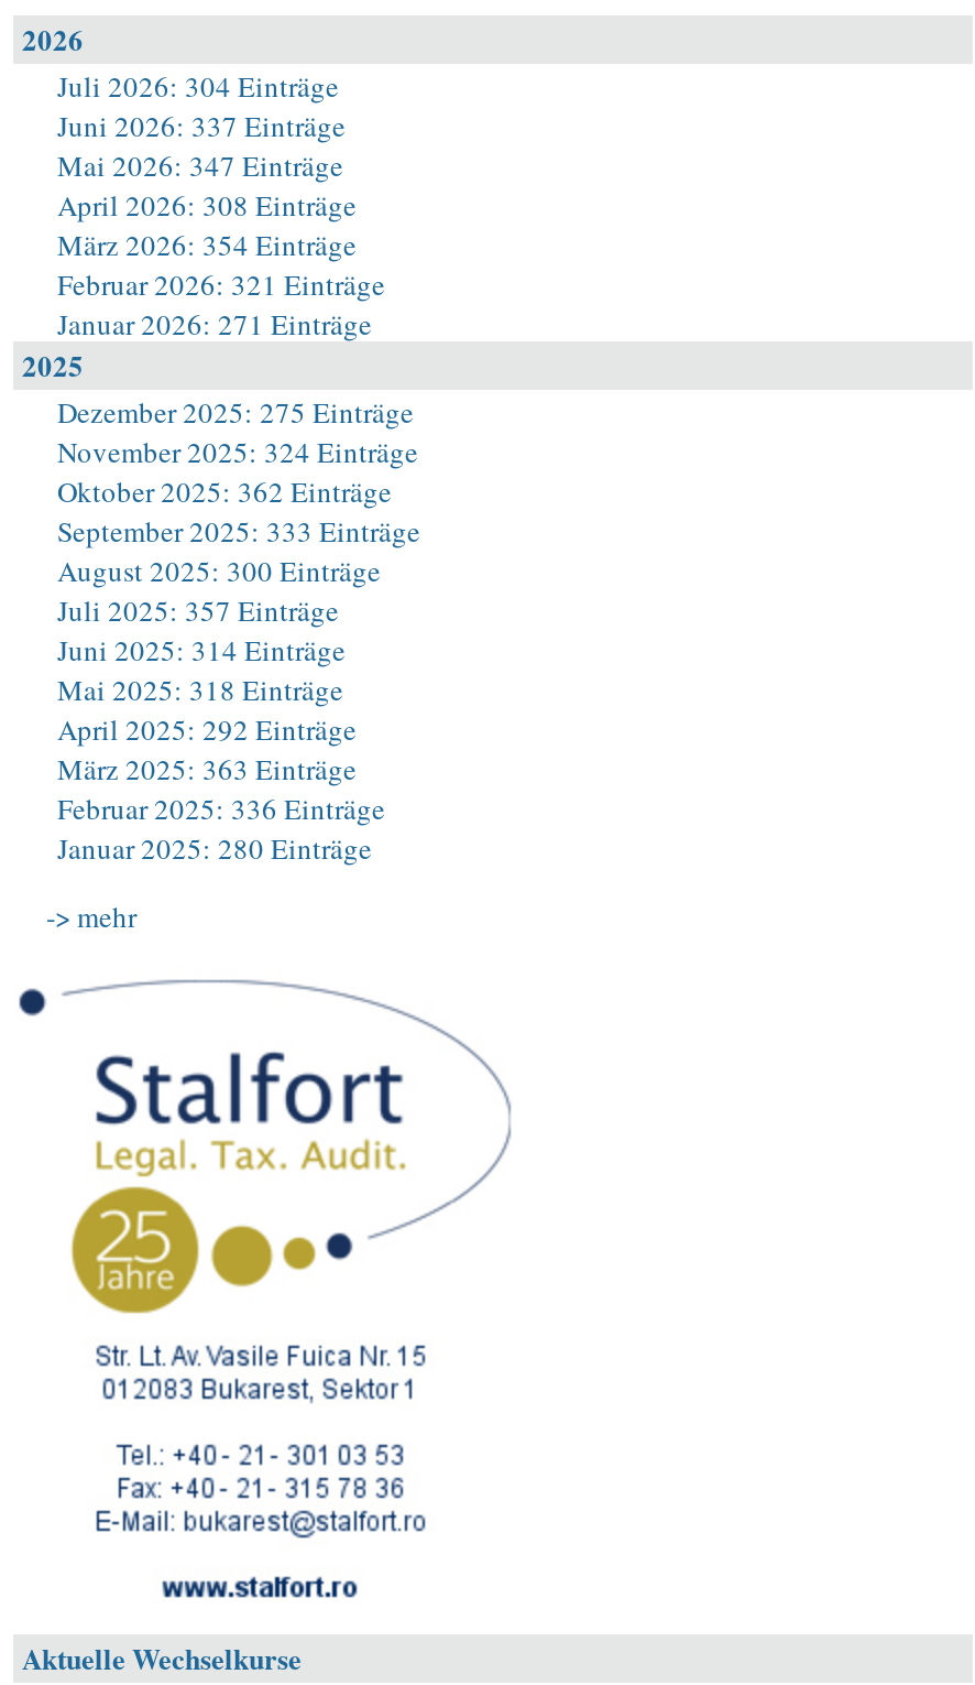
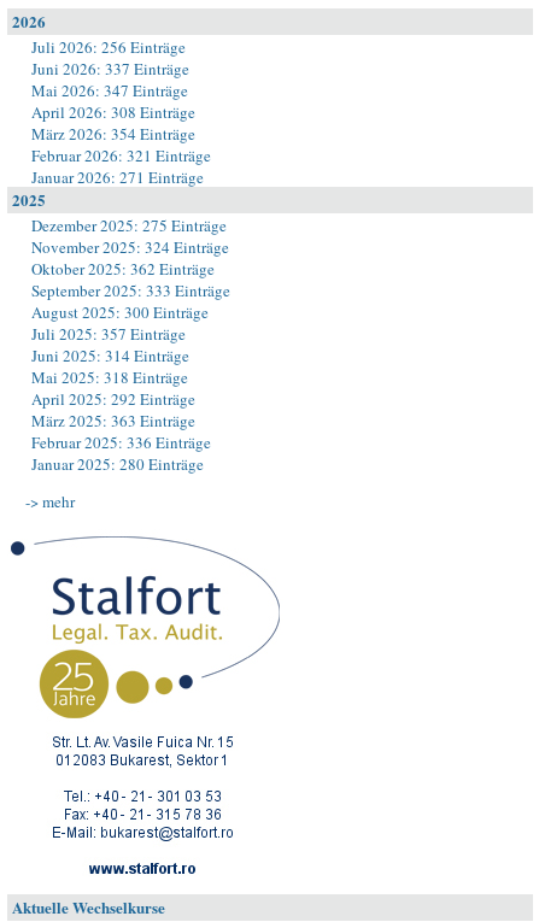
- Juli 2026: 304 Einträge
+ Juli 2026: 256 Einträge
